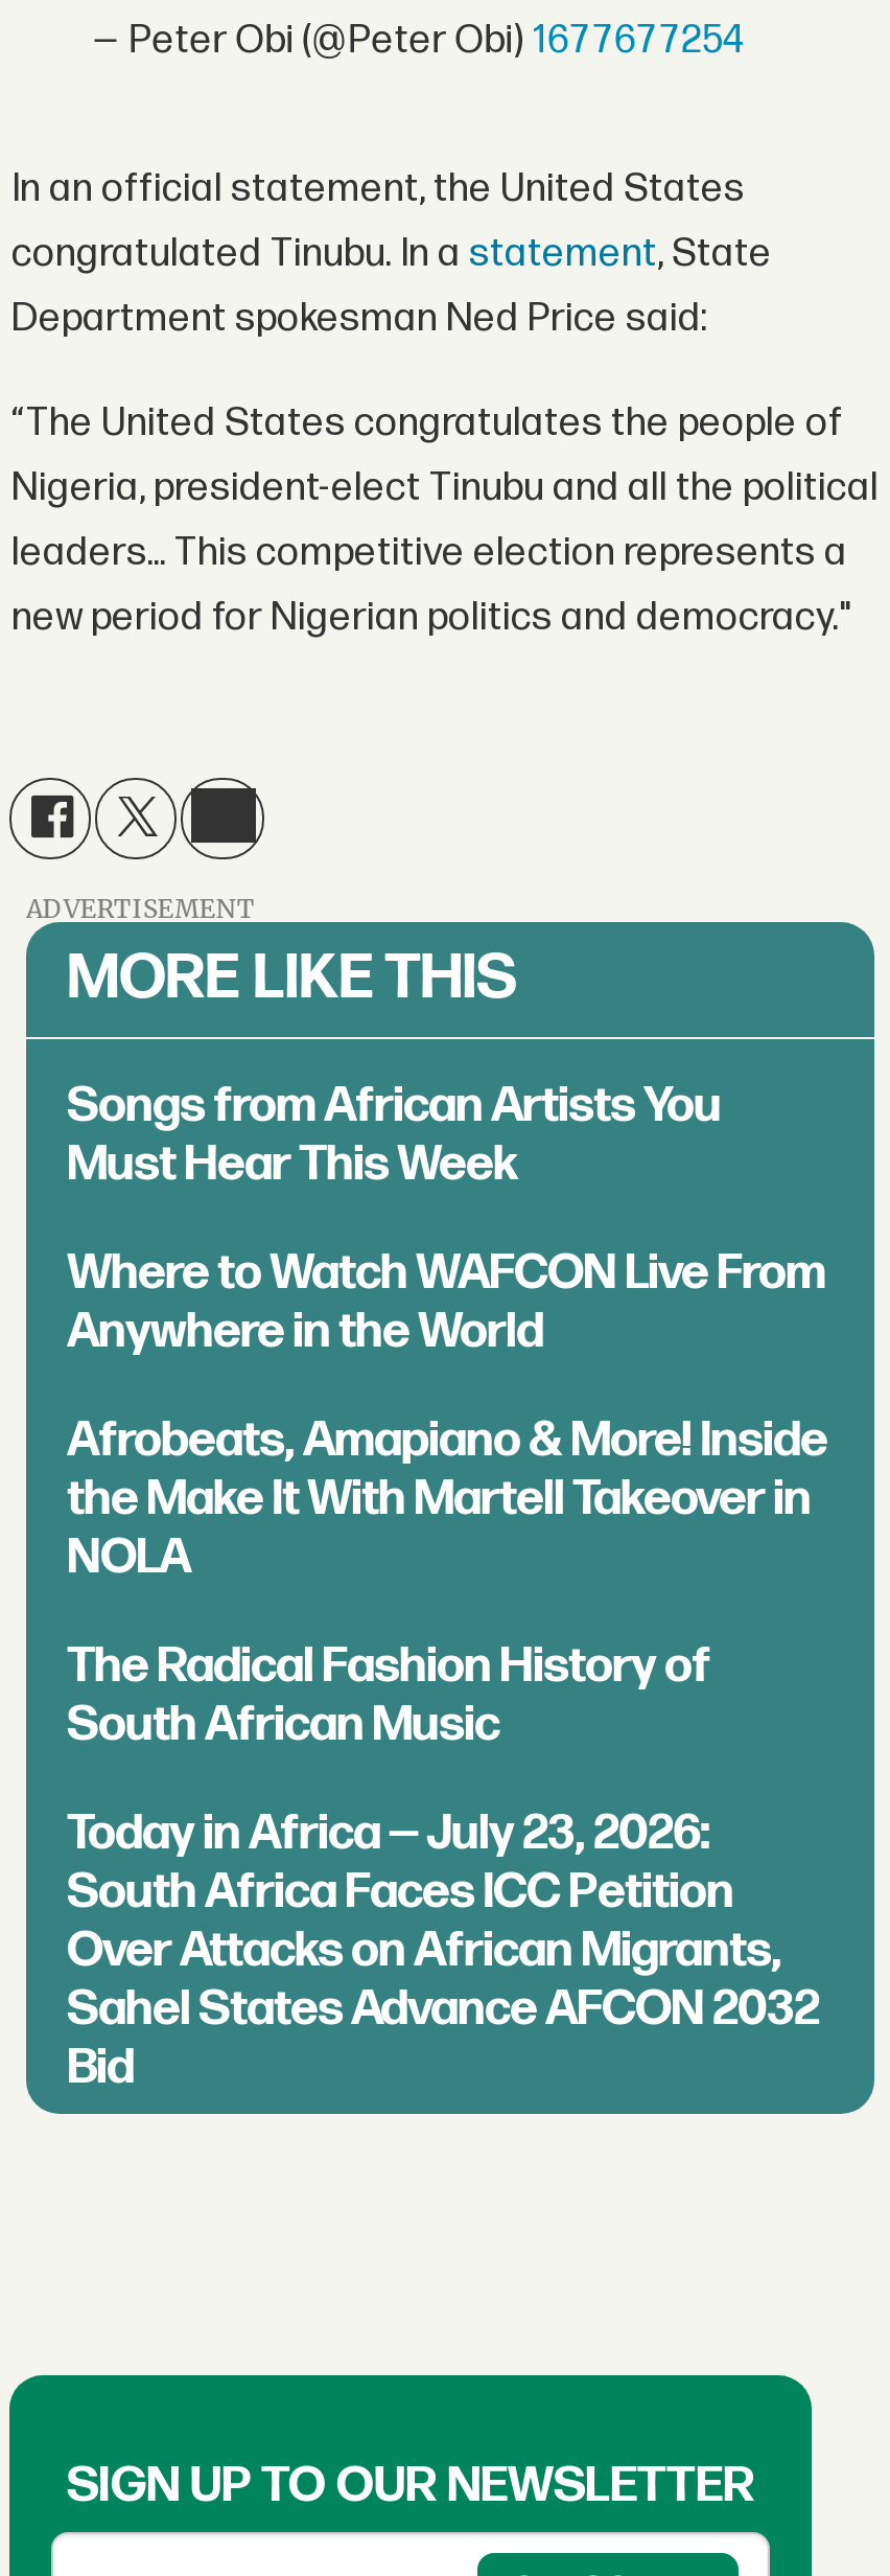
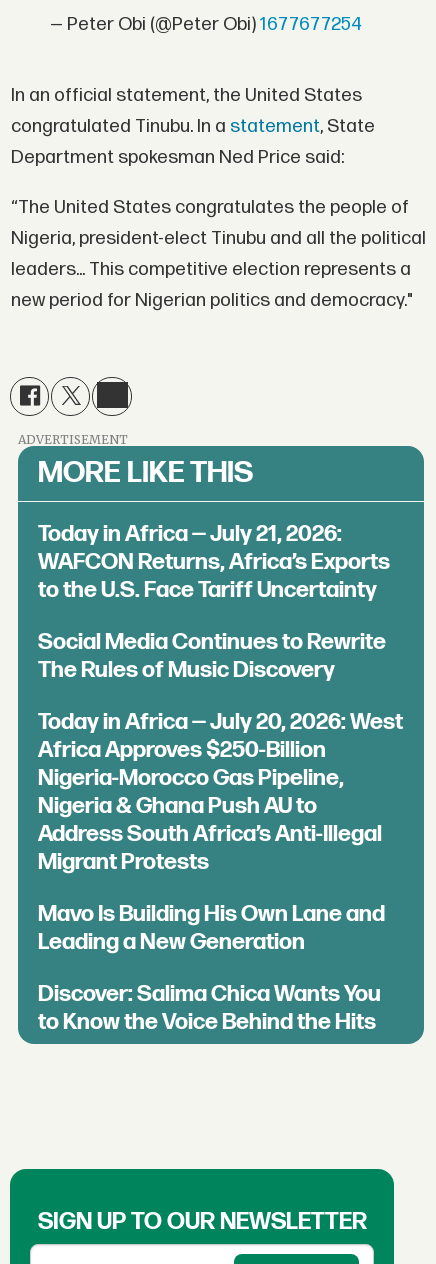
- Songs from African Artists You
- Must Hear This Week
+ Today in Africa — July 21, 2026:
+ WAFCON Returns, Africa’s Exports
+ to the U.S. Face Tariff Uncertainty

- Where to Watch WAFCON Live From
- Anywhere in the World
+ Social Media Continues to Rewrite
+ The Rules of Music Discovery

- Afrobeats, Amapiano & More! Inside
- the Make It With Martell Takeover in
- NOLA
+ Today in Africa — July 20, 2026: West
+ Africa Approves $250-Billion
+ Nigeria-Morocco Gas Pipeline,
+ Nigeria & Ghana Push AU to
+ Address South Africa’s Anti-Illegal
+ Migrant Protests

- The Radical Fashion History of
- South African Music
+ Mavo Is Building His Own Lane and
+ Leading a New Generation

- Today in Africa — July 23, 2026:
- South Africa Faces ICC Petition
- Over Attacks on African Migrants,
- Sahel States Advance AFCON 2032
- Bid
+ Discover: Salima Chica Wants You
+ to Know the Voice Behind the Hits
